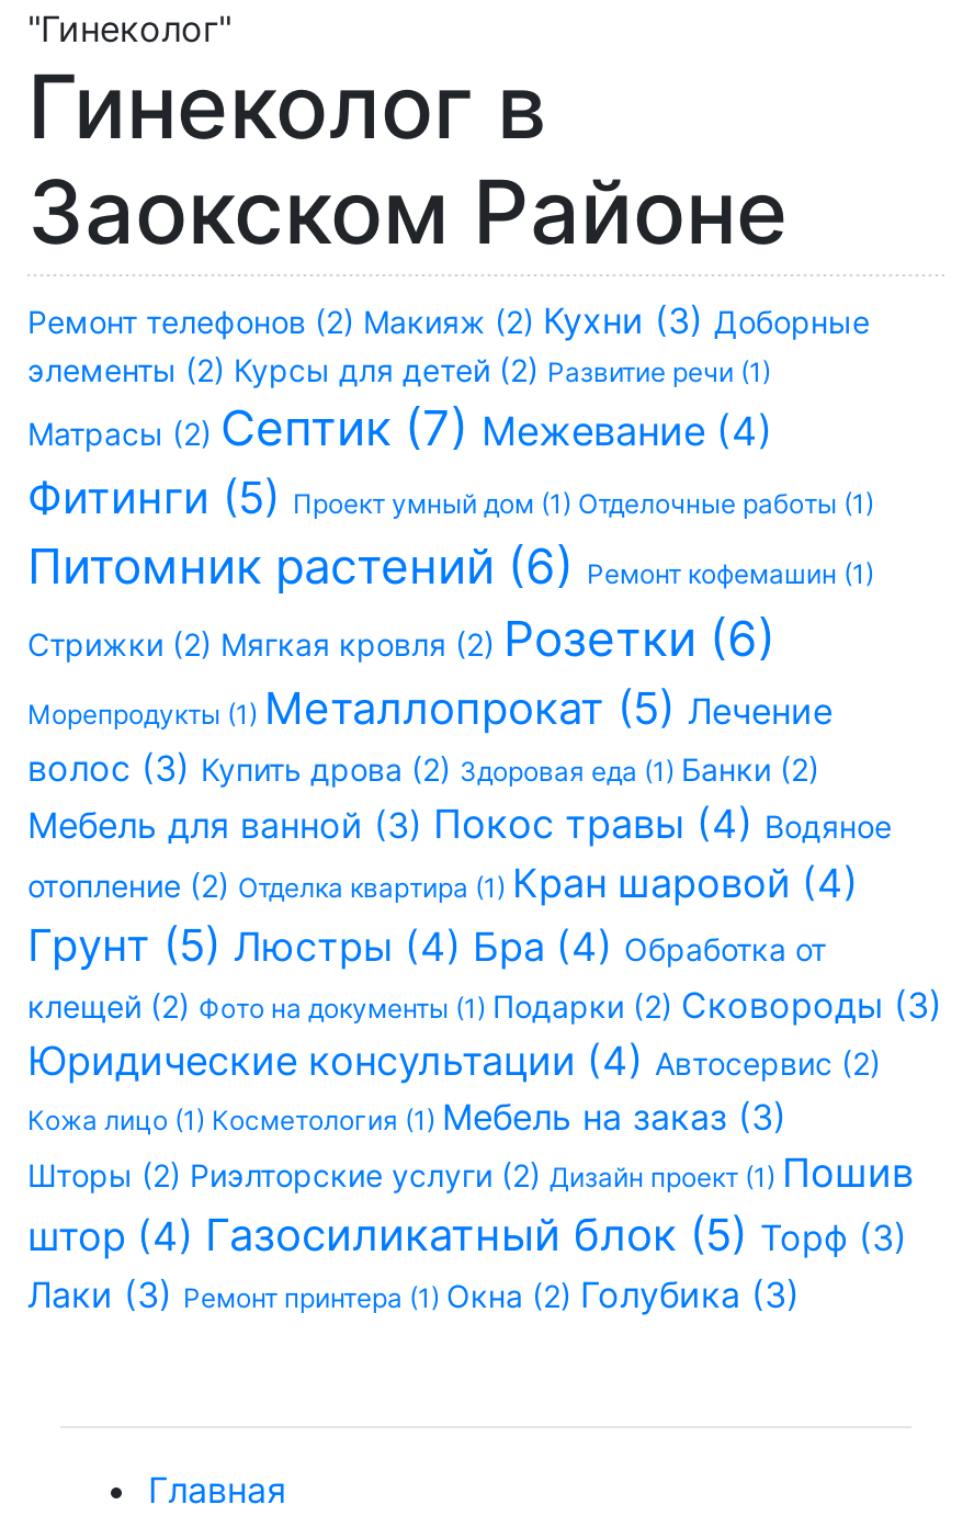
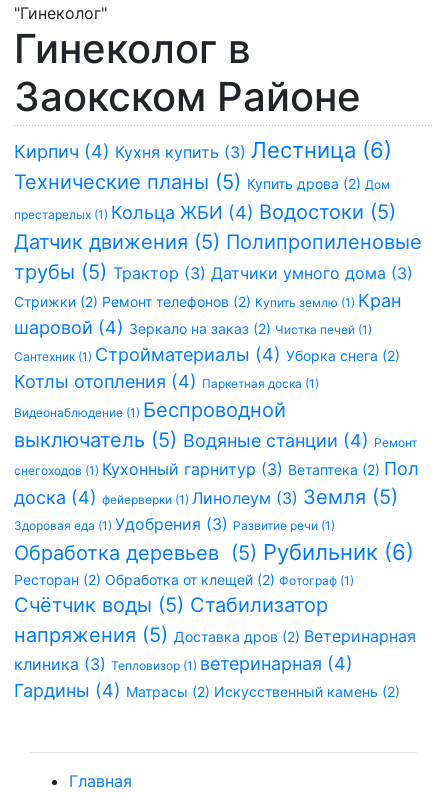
- Ремонт телефонов (2) Макияж (2) Кухни (3) Доборные
- элементы (2) Курсы для детей (2) Развитие речи (1)
- Матрасы (2) Септик (7) Межевание (4)
- Фитинги (5) Проект умный дом (1) Отделочные работы (1)
- Питомник растений (6) Ремонт кофемашин (1)
- Стрижки (2) Мягкая кровля (2) Розетки (6)
- Морепродукты (1) Металлопрокат (5) Лечение
- волос (3) Купить дрова (2) Здоровая еда (1) Банки (2)
- Мебель для ванной (3) Покос травы (4) Водяное
- отопление (2) Отделка квартира (1) Кран шаровой (4)
- Грунт (5) Люстры (4) Бра (4) Обработка от
- клещей (2) Фото на документы (1) Подарки (2) Сковороды (3)
- Юридические консультации (4) Автосервис (2)
- Кожа лицо (1) Косметология (1) Мебель на заказ (3)
- Шторы (2) Риэлторские услуги (2) Дизайн проект (1) Пошив
- штор (4) Газосиликатный блок (5) Торф (3)
- Лаки (3) Ремонт принтера (1) Окна (2) Голубика (3)
+ Кирпич (4) Кухня купить (3) Лестница (6)
+ Технические планы (5) Купить дрова (2) Дом
+ престарелых (1) Кольца ЖБИ (4) Водостоки (5)
+ Датчик движения (5) Полипропиленовые
+ трубы (5) Трактор (3) Датчики умного дома (3)
+ Стрижки (2) Ремонт телефонов (2) Купить землю (1) Кран
+ шаровой (4) Зеркало на заказ (2) Чистка печей (1)
+ Сантехник (1) Стройматериалы (4) Уборка снега (2)
+ Котлы отопления (4) Паркетная доска (1)
+ Видеонаблюдение (1) Беспроводной
+ выключатель (5) Водяные станции (4) Ремонт
+ снегоходов (1) Кухонный гарнитур (3) Ветаптека (2) Пол
+ доска (4) фейерверки (1)Линолеум (3) Земля (5)
+ Здоровая еда (1) Удобрения (3) Развитие речи (1)
+ Обработка деревьев (5) Рубильник (6)
+ Ресторан (2) Обработка от клещей (2) Фотограф (1)
+ Счётчик воды (5) Стабилизатор
+ напряжения (5) Доставка дров (2) Ветеринарная
+ клиника (3) Тепловизор (1) ветеринарная (4)
+ Гардины (4) Матрасы (2) Искусственный камень (2)
